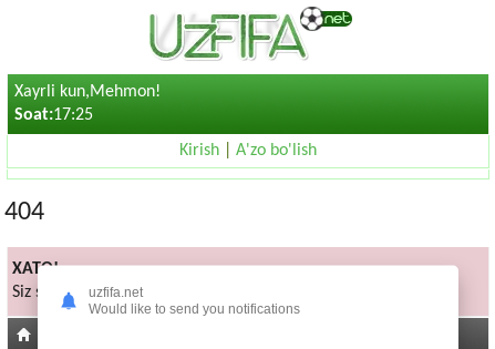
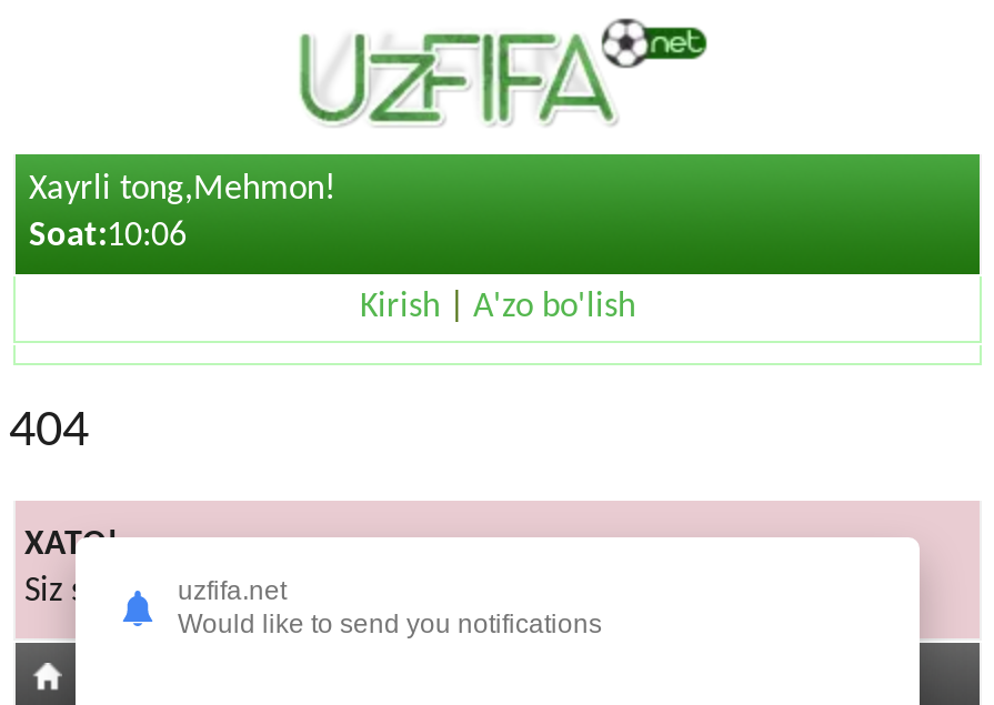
- Xayrli kun,Mehmon!
+ Xayrli tong,Mehmon!

- Soat:17:25
+ Soat:10:06
